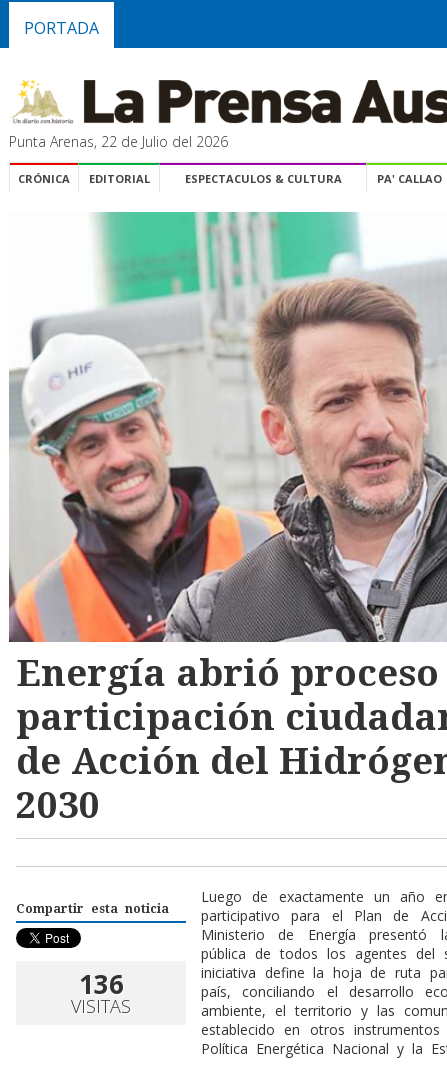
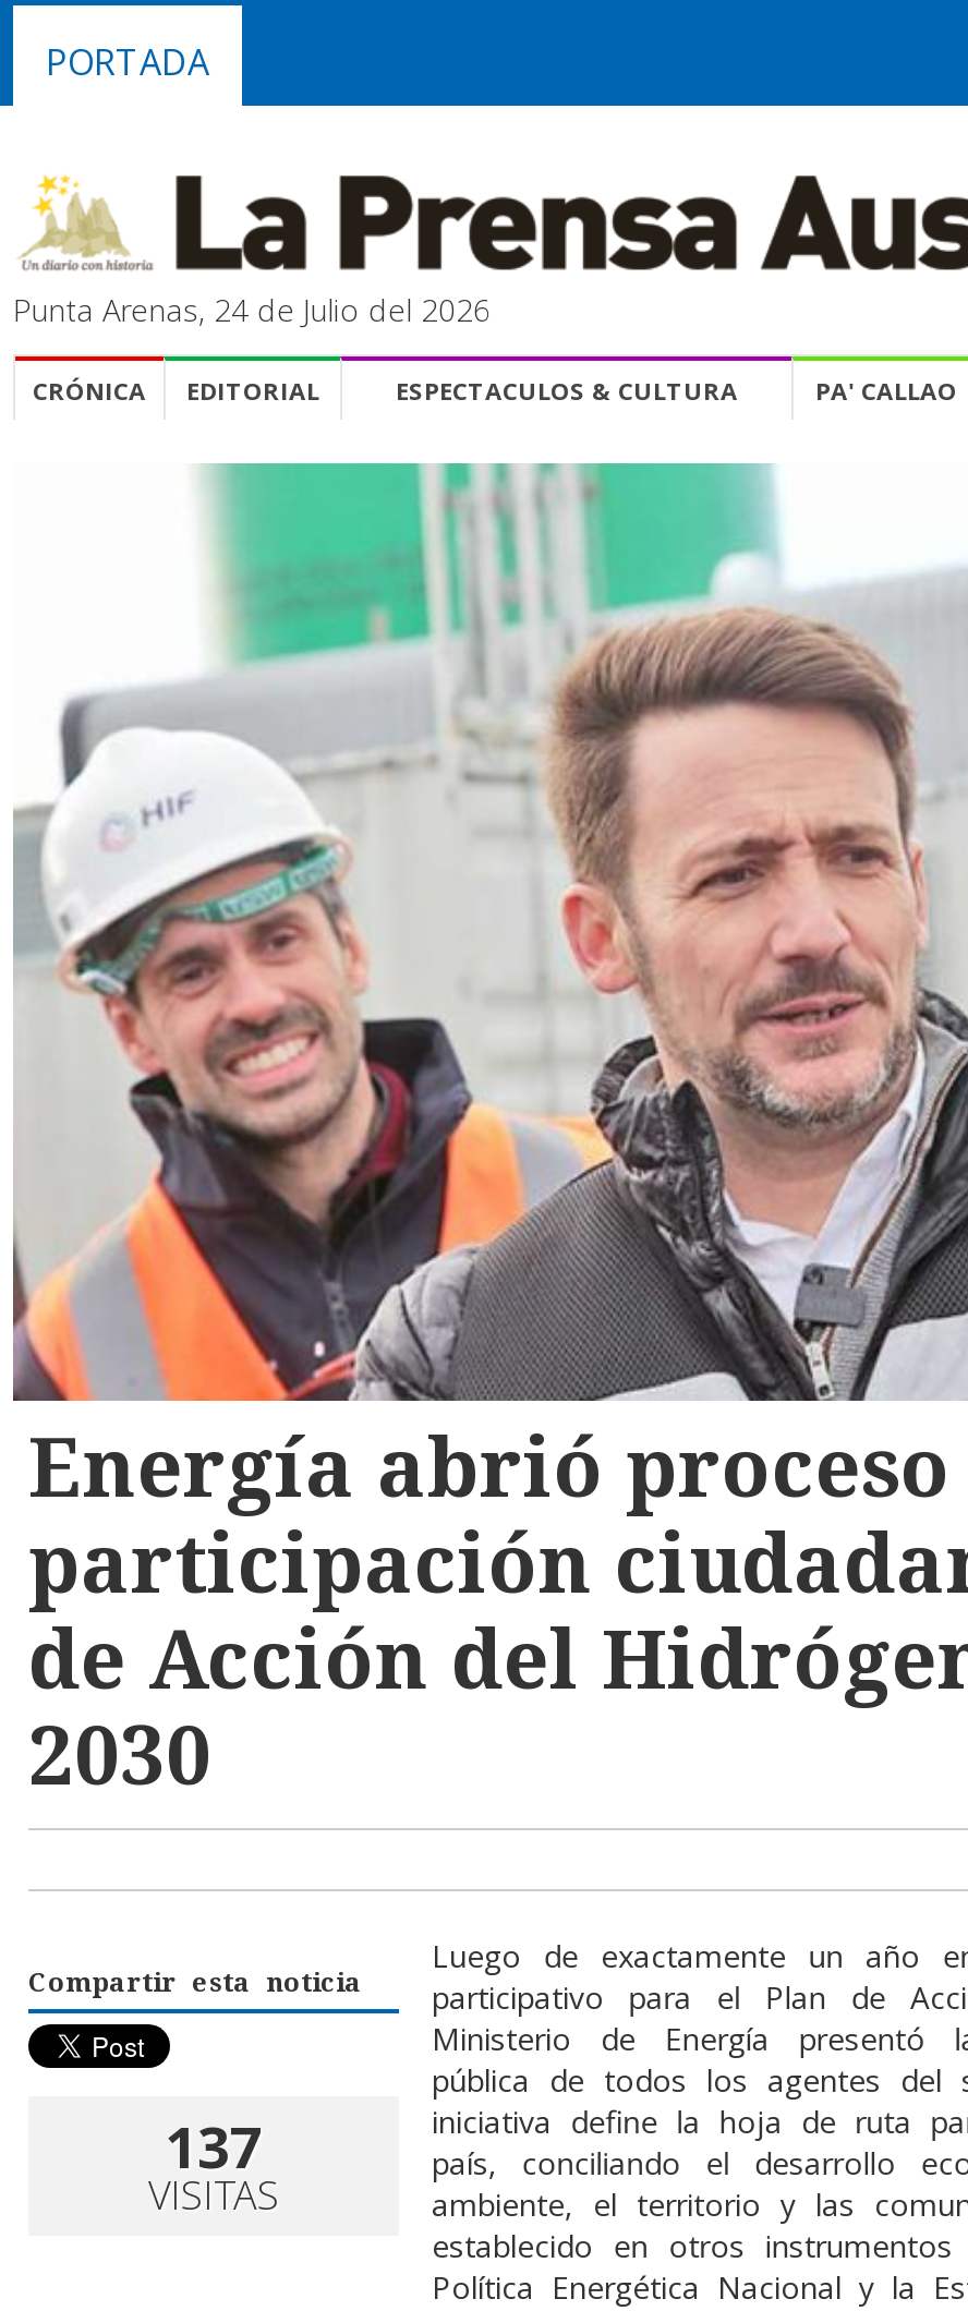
- Punta Arenas, 22 de Julio del 2026
+ Punta Arenas, 24 de Julio del 2026

- 136
+ 137
